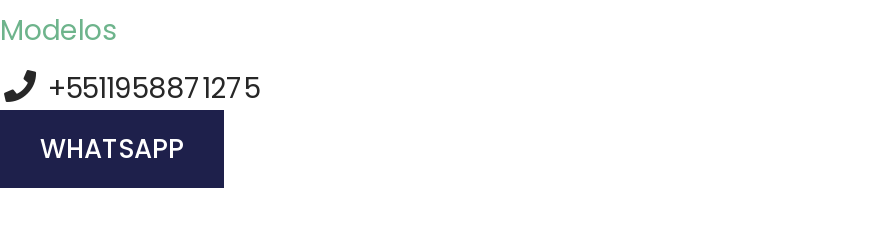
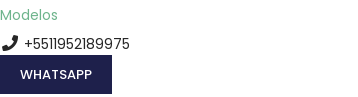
- +5511958871275
+ +5511952189975
